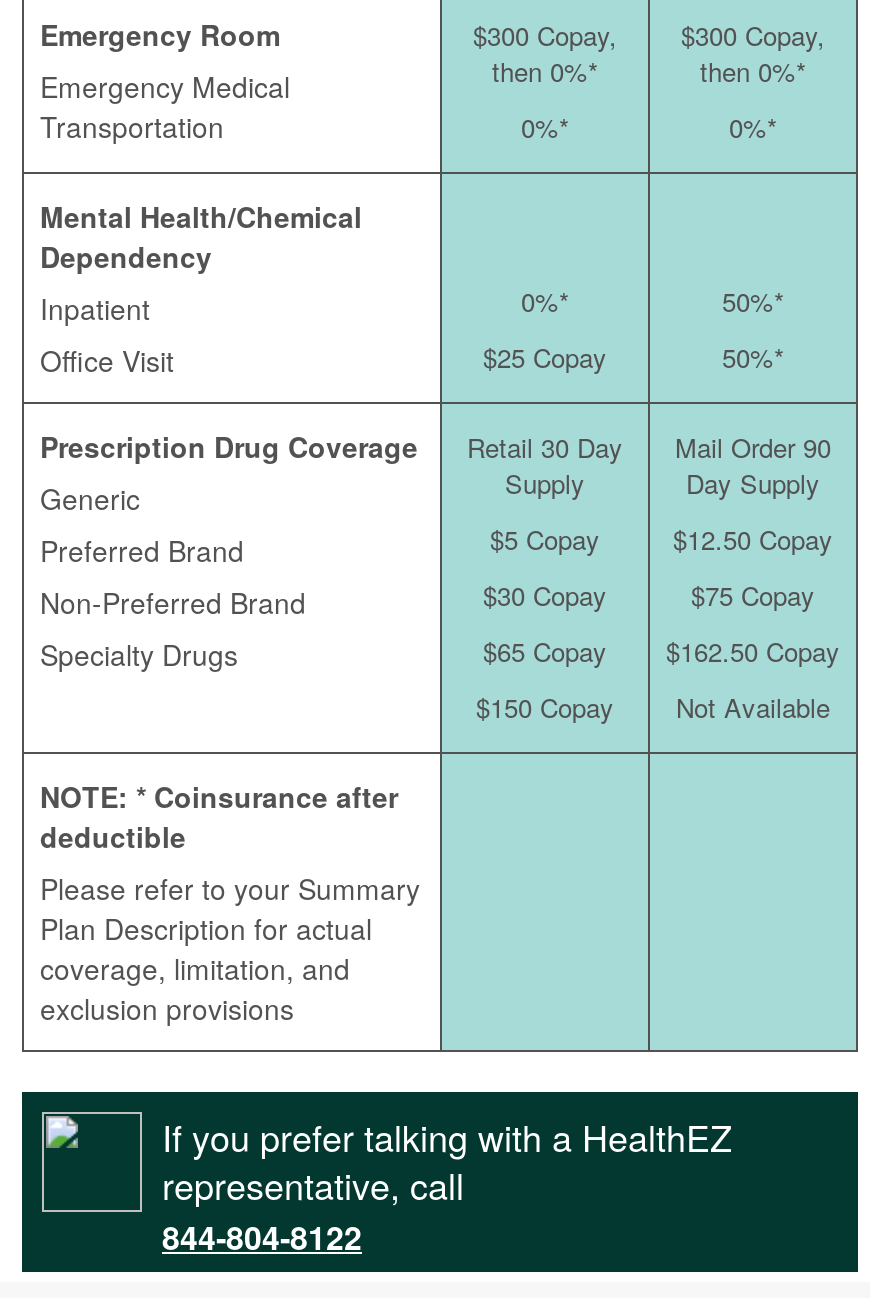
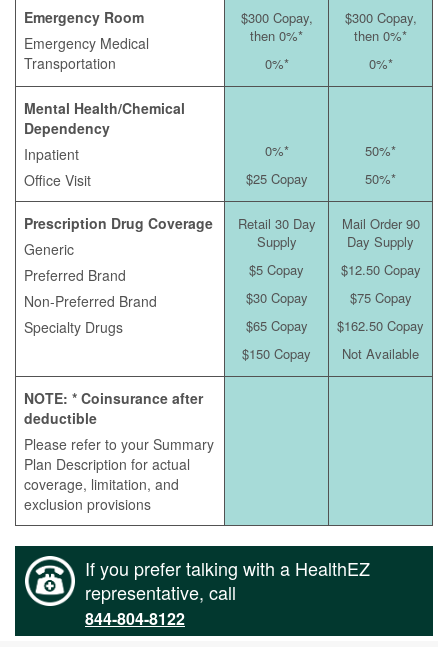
- [image]
+ [image]
